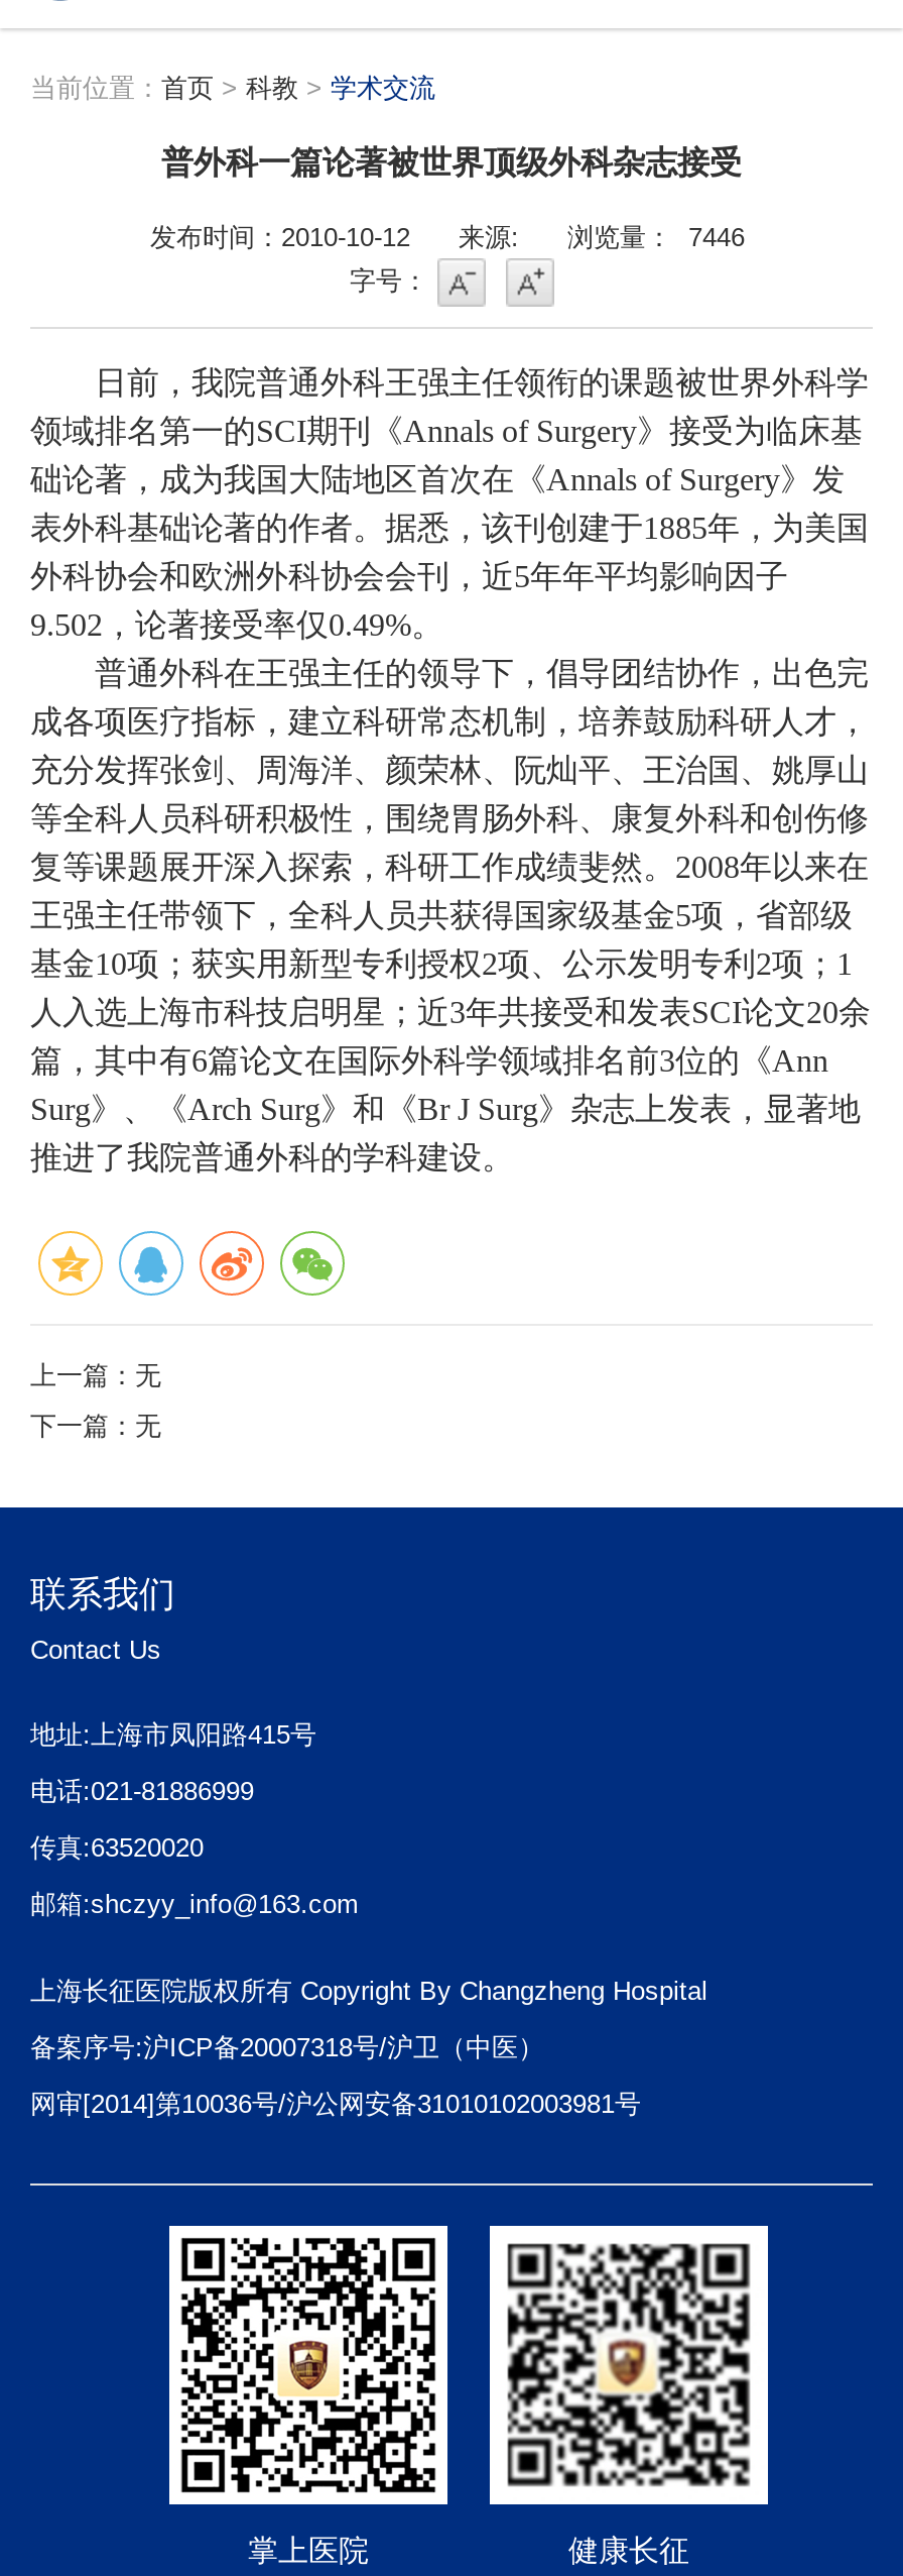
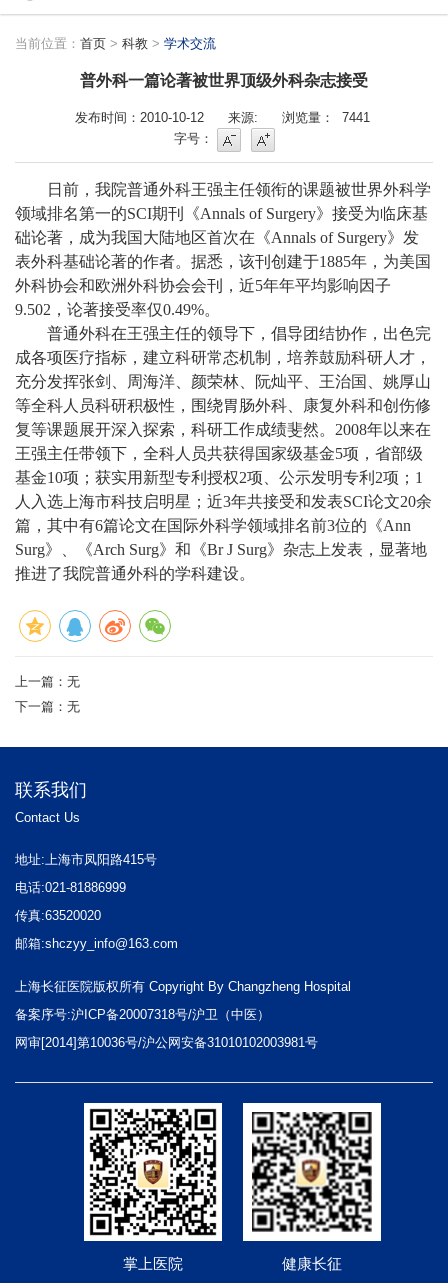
- 发布时间：2010-10-12 来源: 浏览量： 7446
+ 发布时间：2010-10-12 来源: 浏览量： 7441
